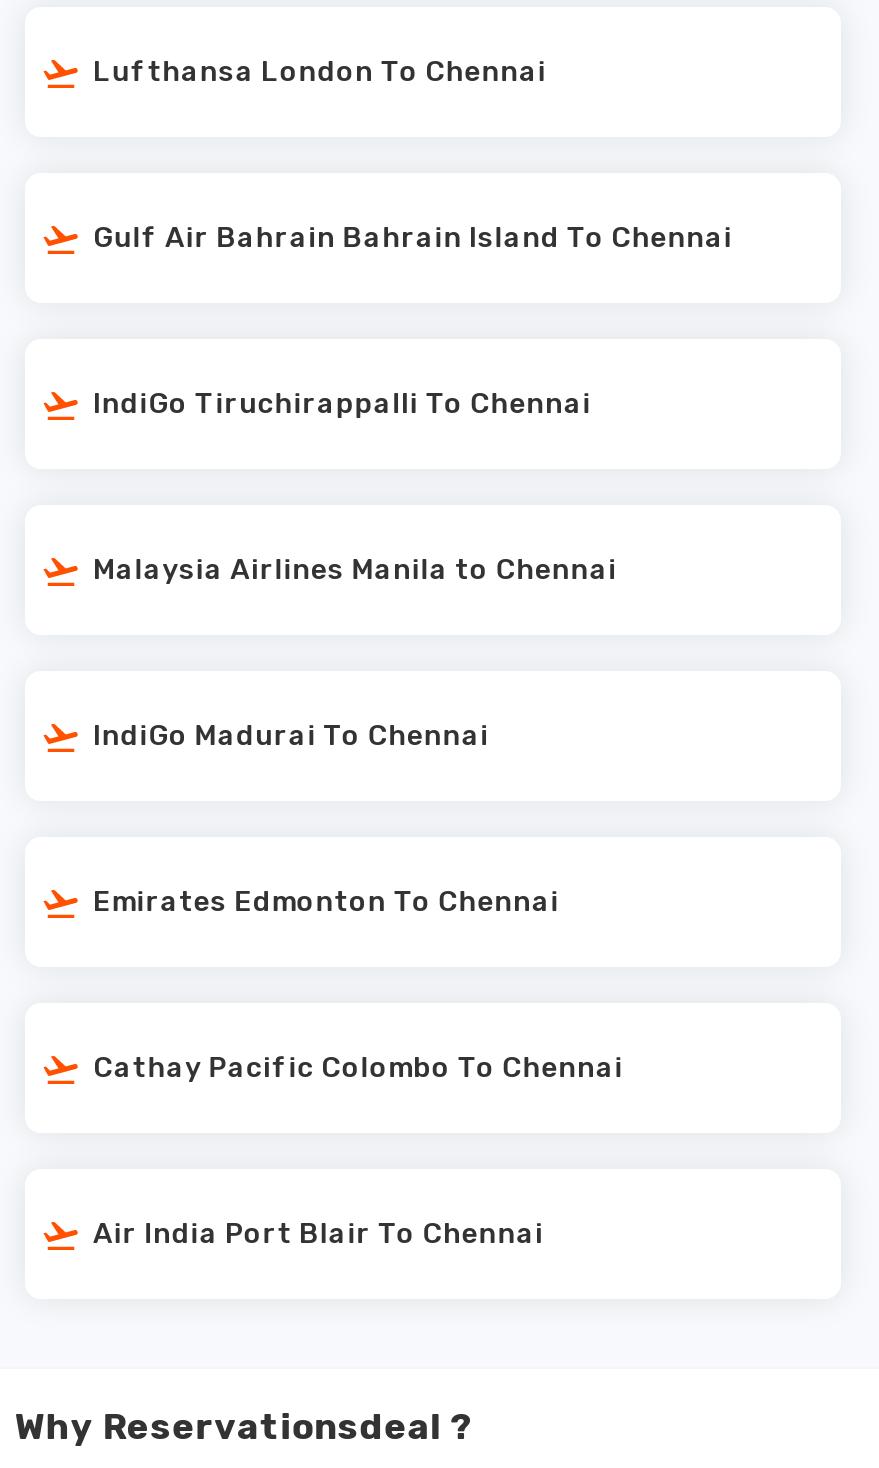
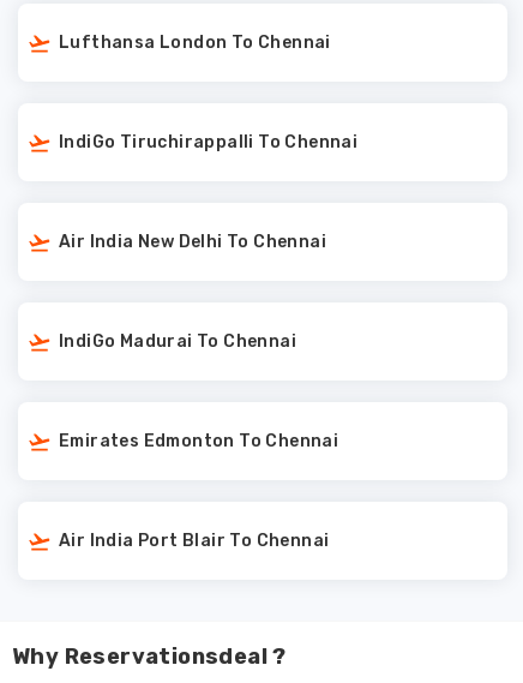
- Gulf Air Bahrain Bahrain Island To Chennai

- Malaysia Airlines Manila to Chennai
+ Air India New Delhi To Chennai

- Cathay Pacific Colombo To Chennai
